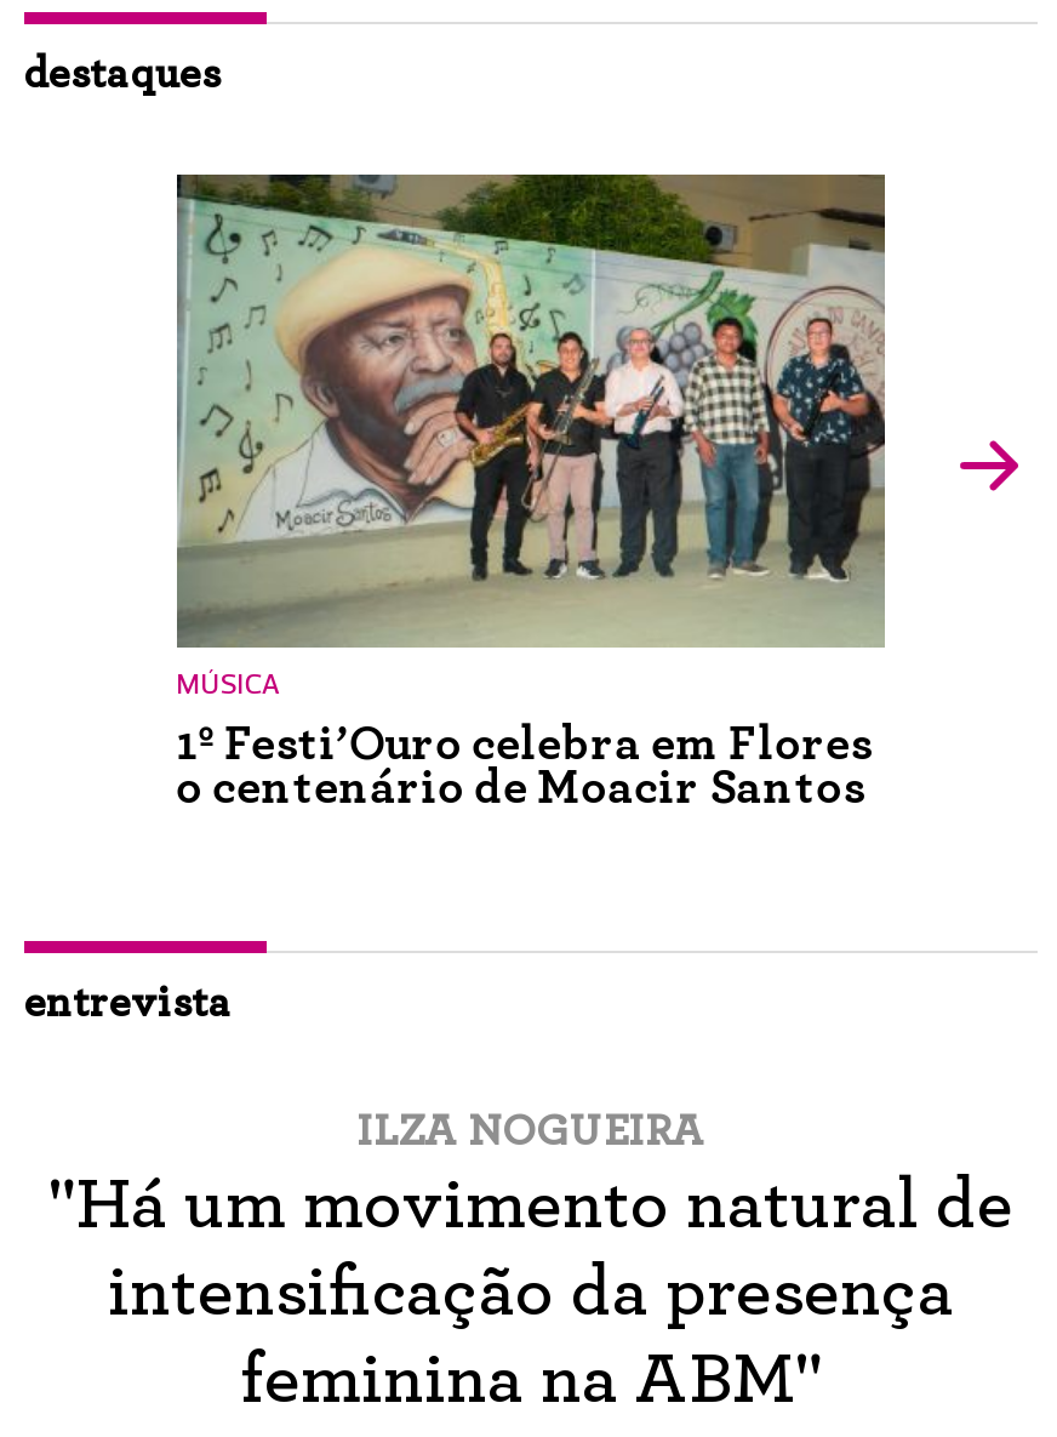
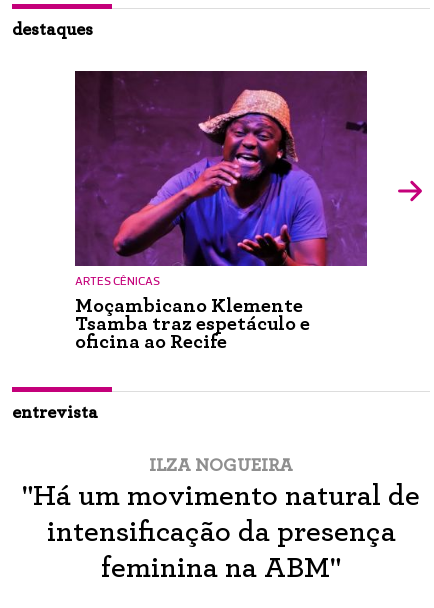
- [image]
- MÚSICA
- 1º Festi’Ouro celebra em Flores
- o centenário de Moacir Santos
+ [image]
+ ARTES CÊNICAS
+ Moçambicano Klemente
+ Tsamba traz espetáculo e
+ oficina ao Recife
